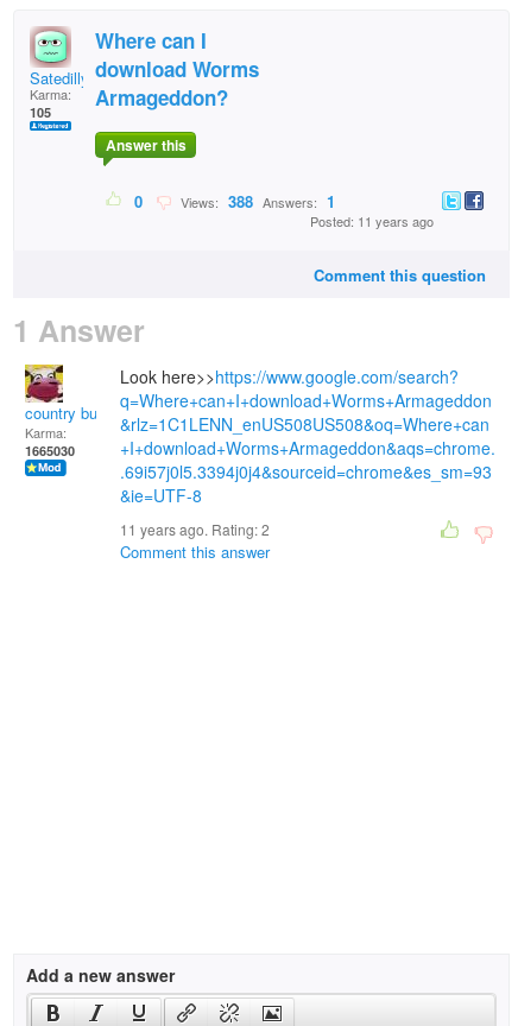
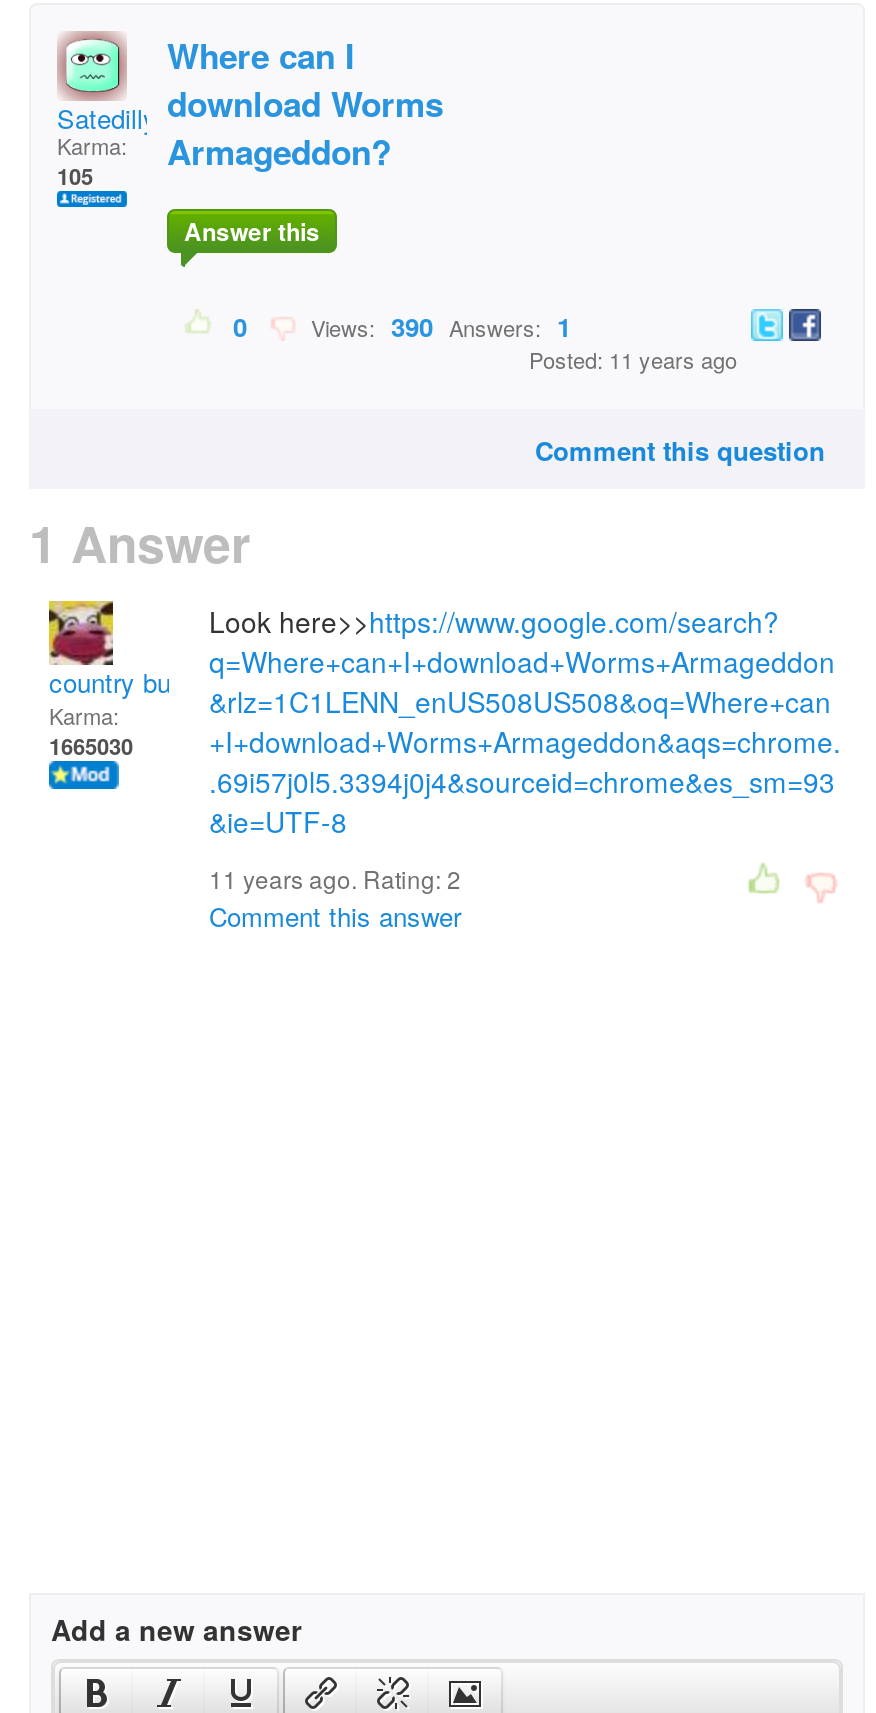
- Views: 388 Answers: 1
+ Views: 390 Answers: 1
